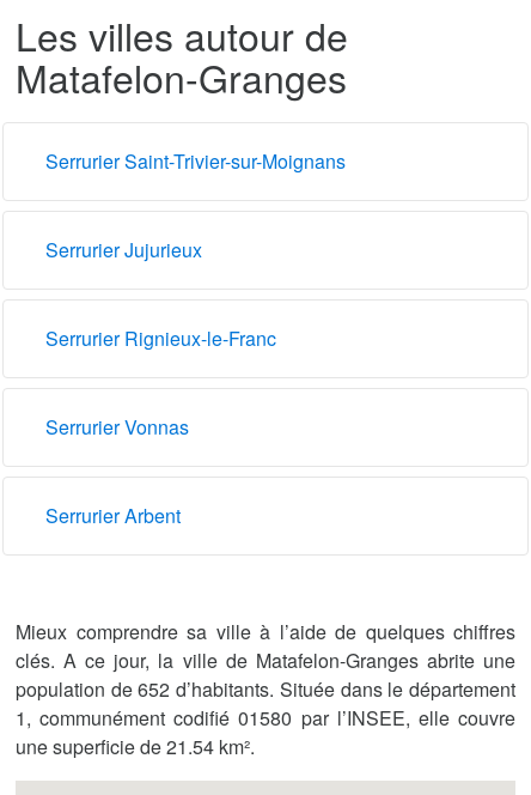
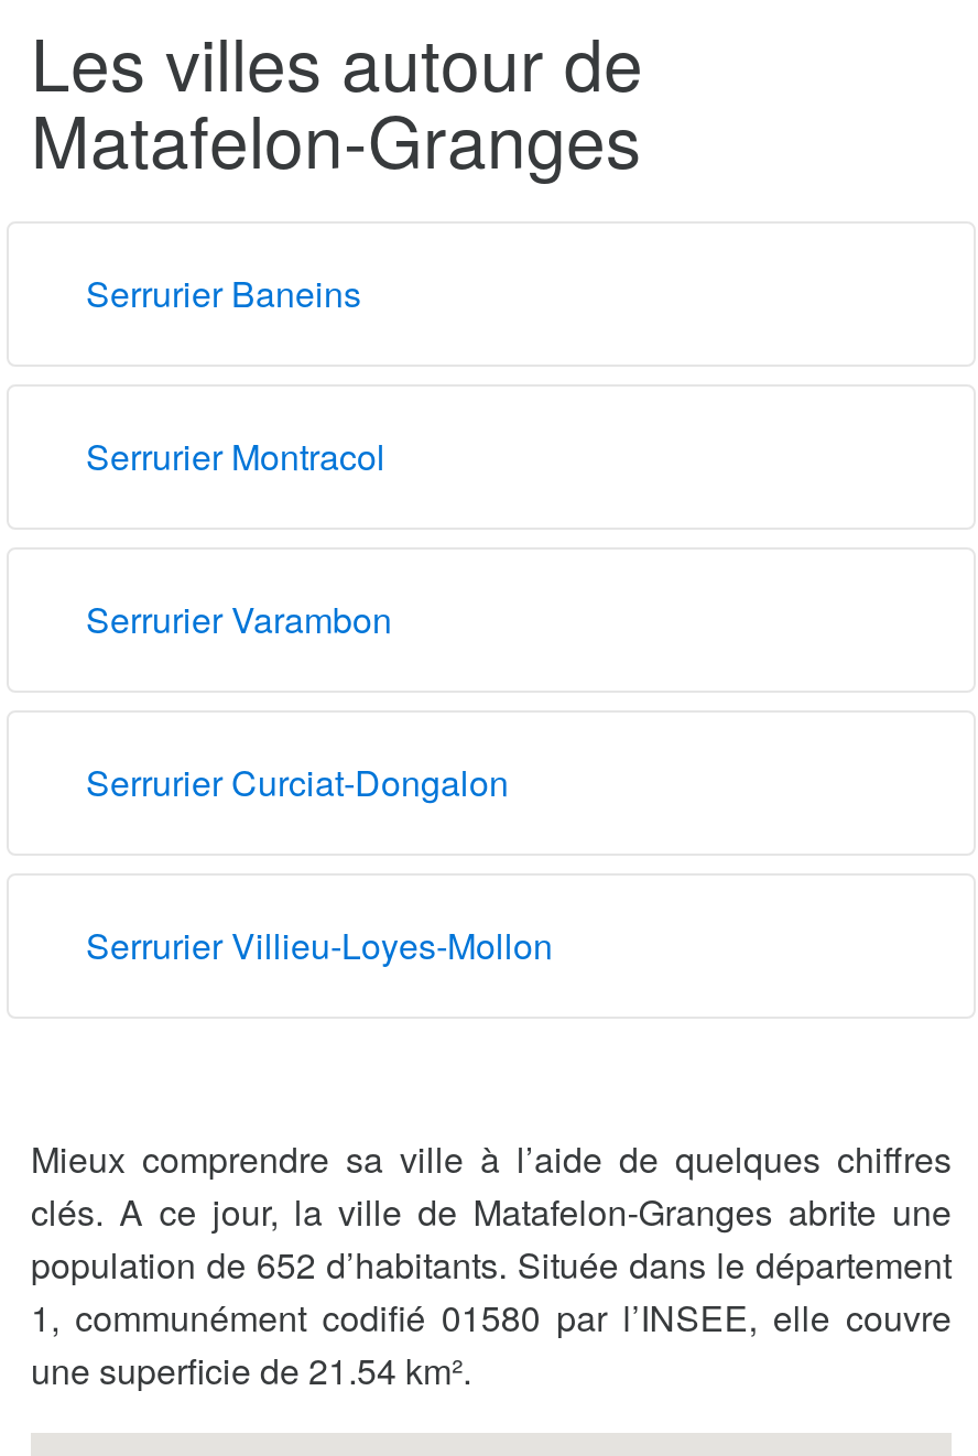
- Serrurier Saint-Trivier-sur-Moignans
+ Serrurier Baneins

- Serrurier Jujurieux
+ Serrurier Montracol

- Serrurier Rignieux-le-Franc
+ Serrurier Varambon

- Serrurier Vonnas
+ Serrurier Curciat-Dongalon

- Serrurier Arbent
+ Serrurier Villieu-Loyes-Mollon
